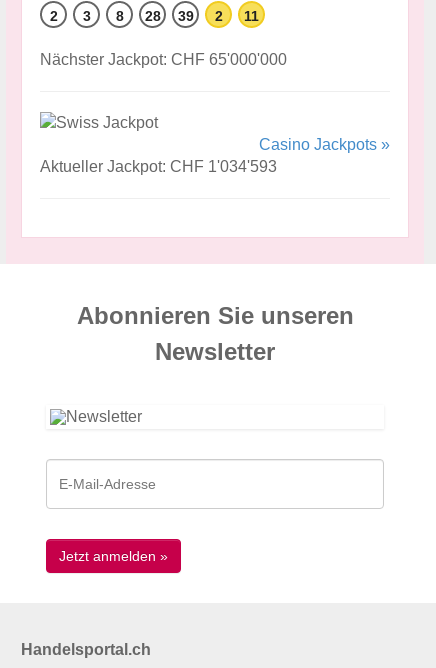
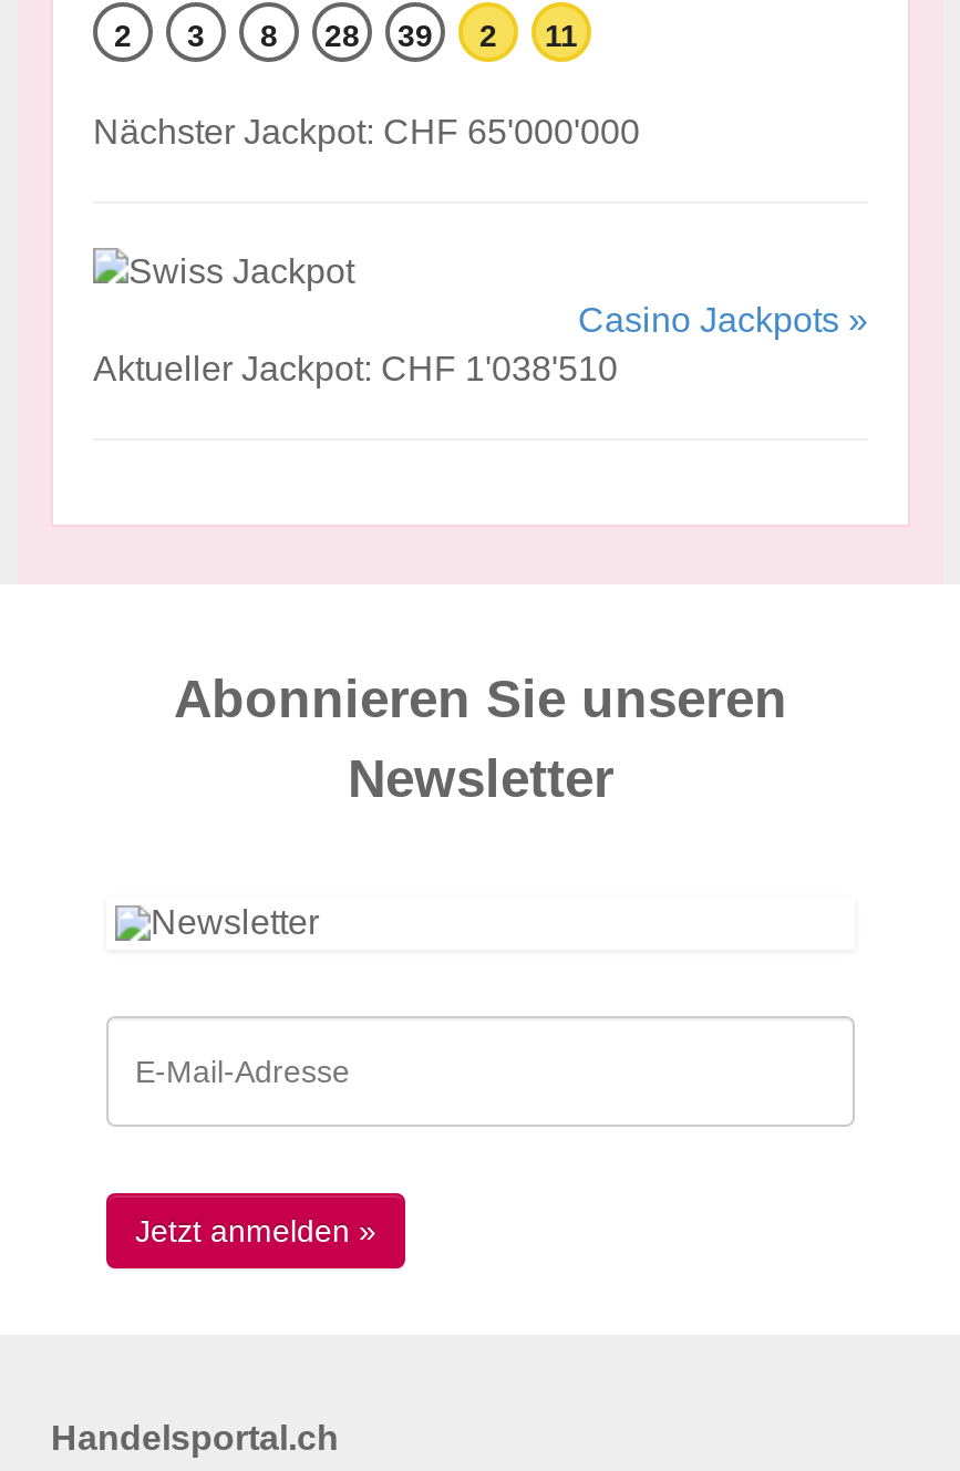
- Aktueller Jackpot: CHF 1'034'593
+ Aktueller Jackpot: CHF 1'038'510
